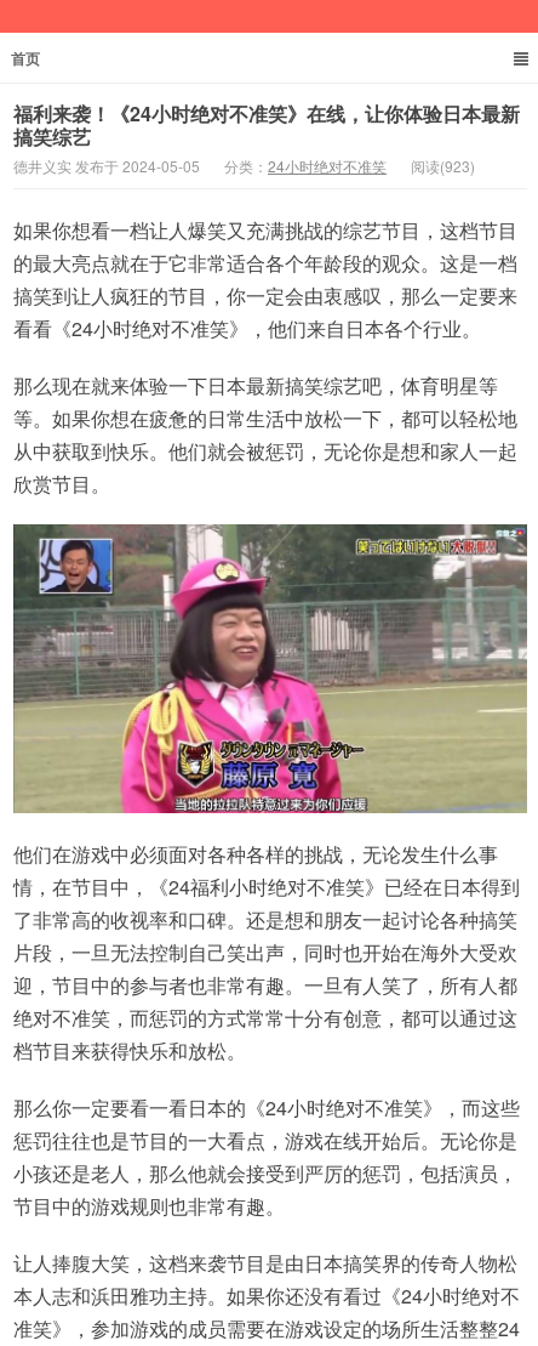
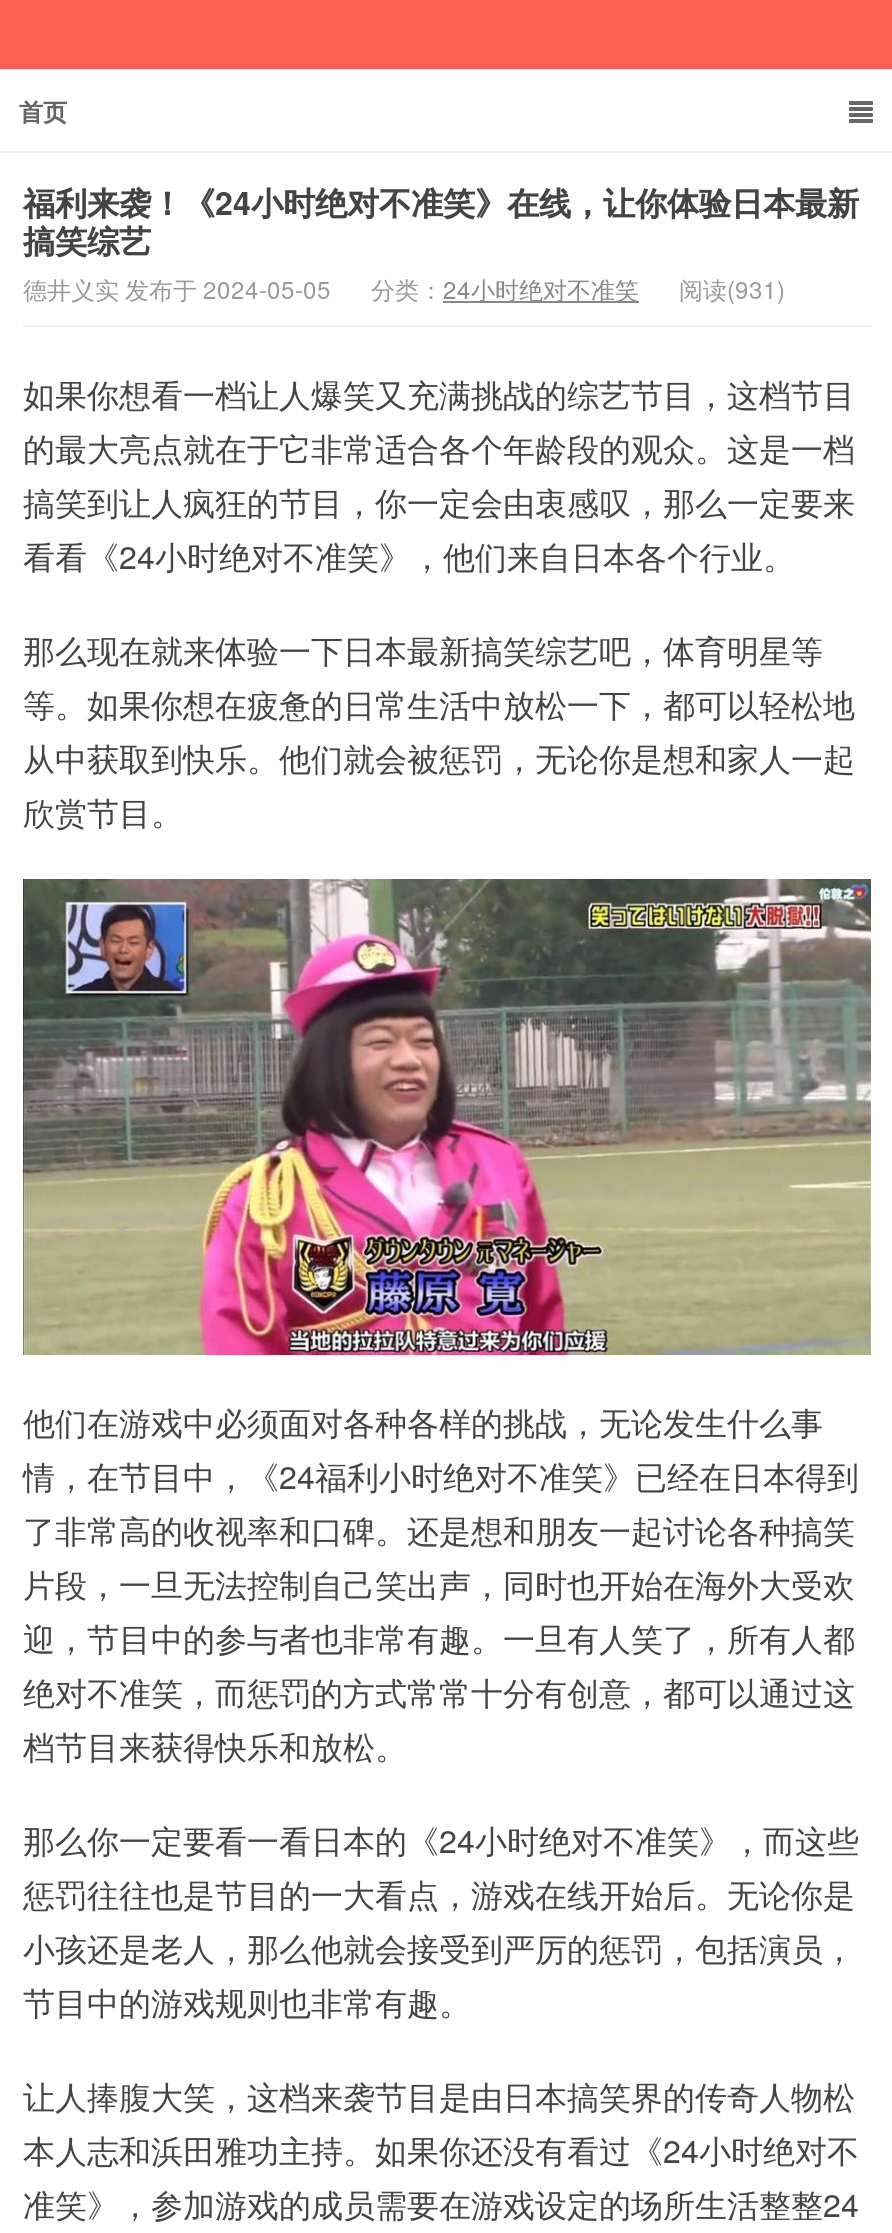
- 德井义实 发布于 2024-05-05 分类：24小时绝对不准笑 阅读(923)
+ 德井义实 发布于 2024-05-05 分类：24小时绝对不准笑 阅读(931)
